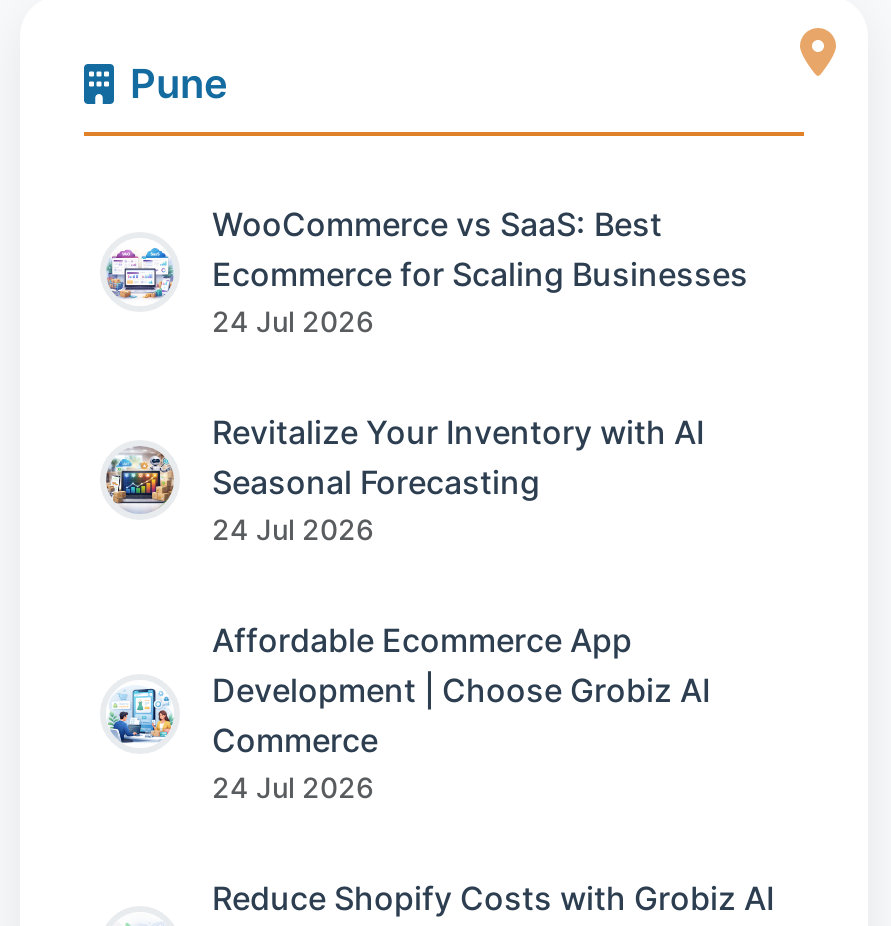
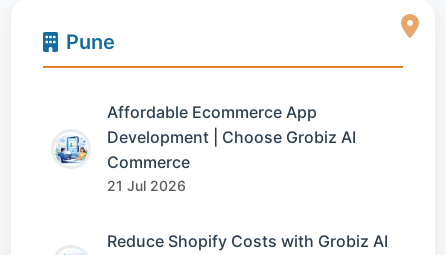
- [image]
- WooCommerce vs SaaS: Best
- Ecommerce for Scaling Businesses
- 24 Jul 2026
- Revitalize Your Inventory with AI
- Seasonal Forecasting
- 24 Jul 2026

- [image]

- 24 Jul 2026
+ 21 Jul 2026
